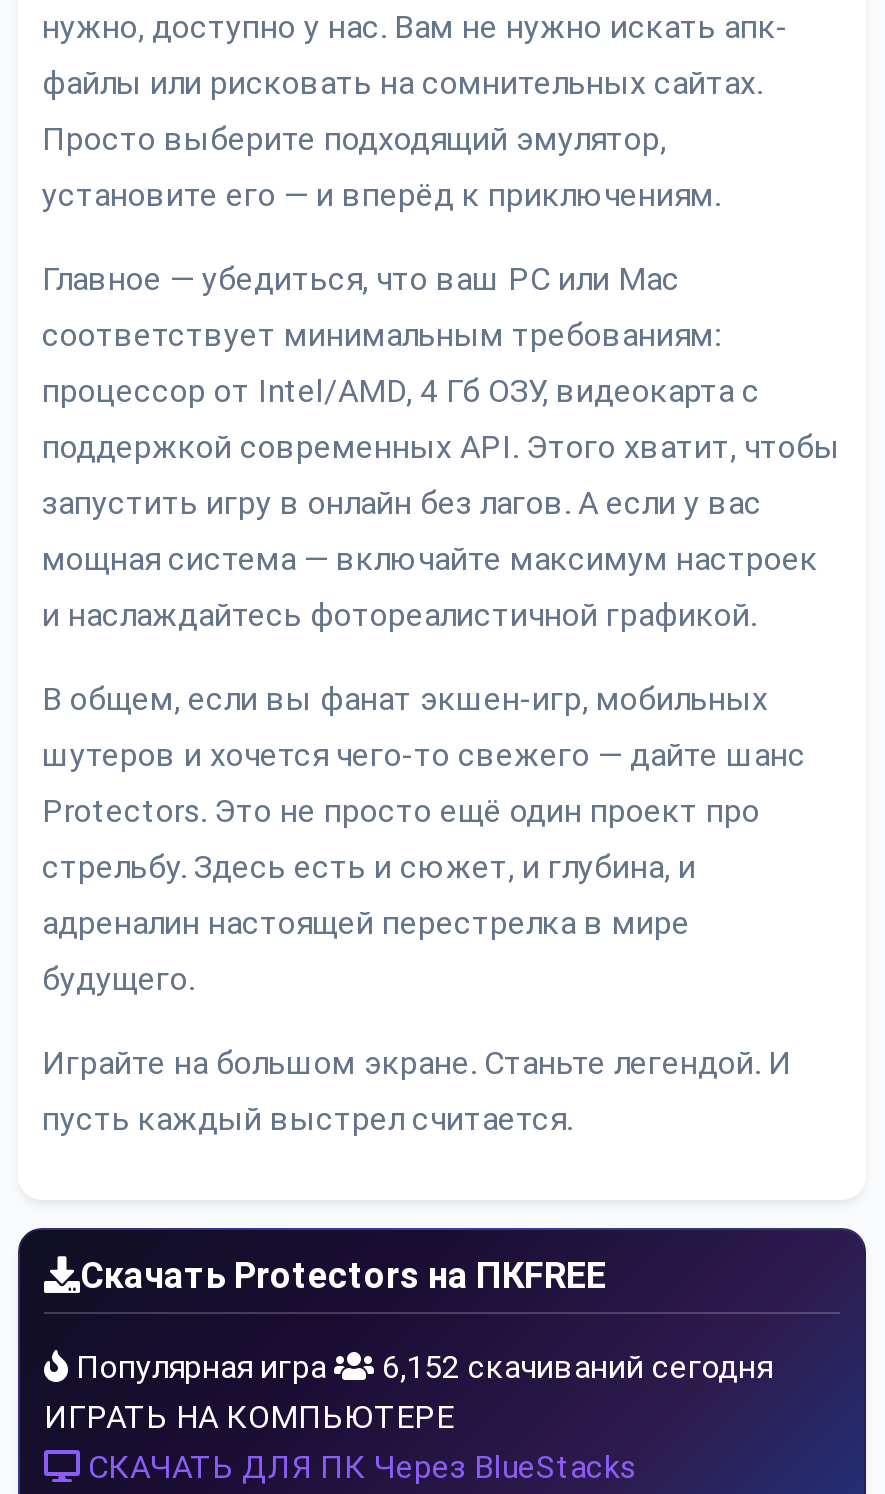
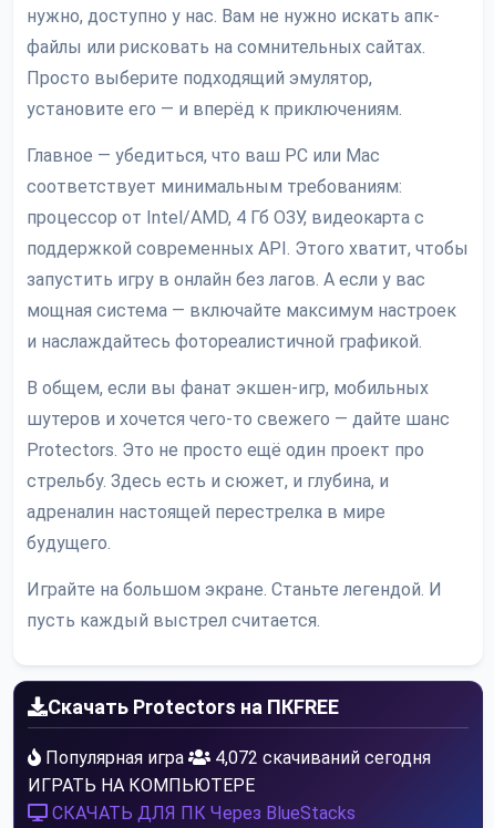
- 6,152 скачиваний сегодня
+ 4,072 скачиваний сегодня
